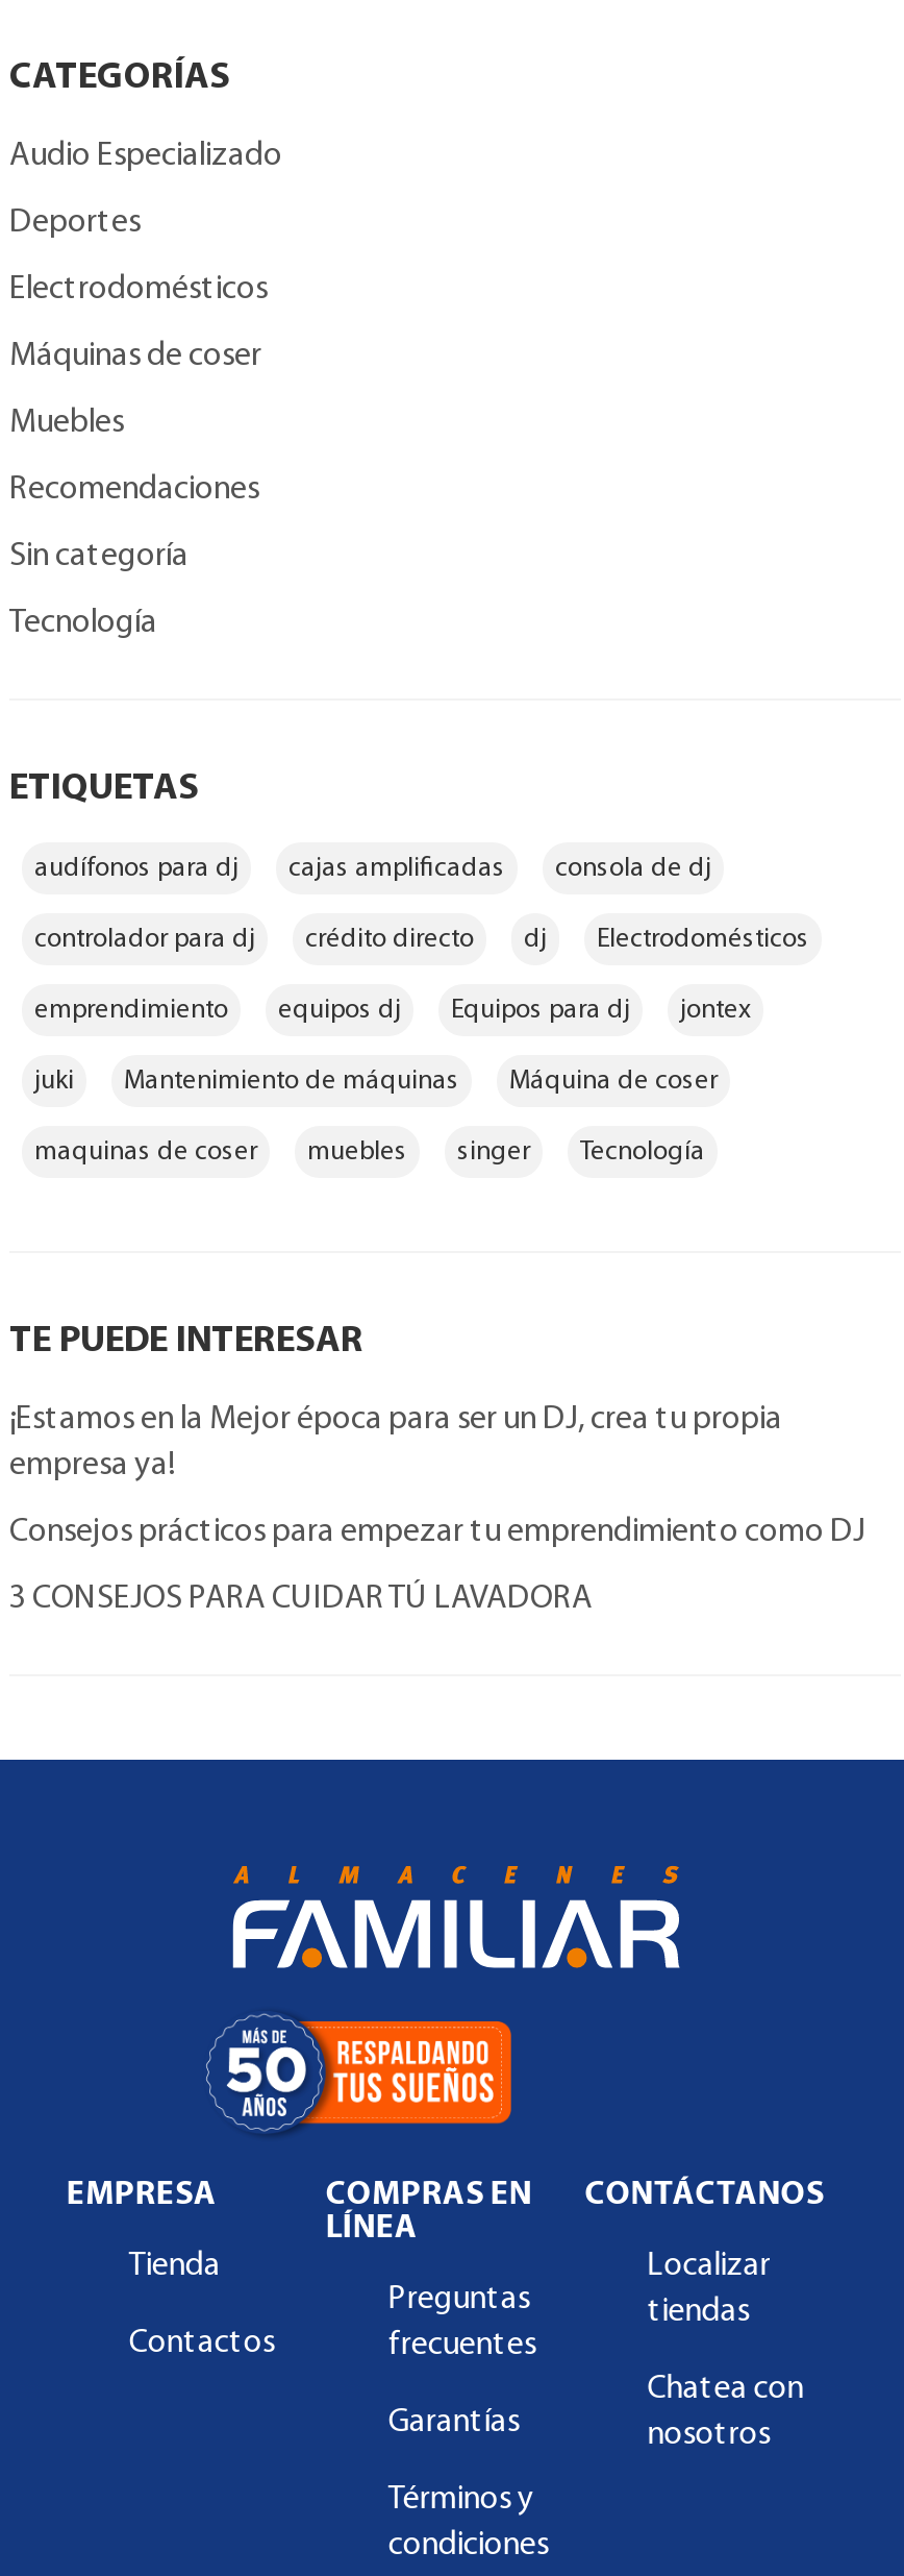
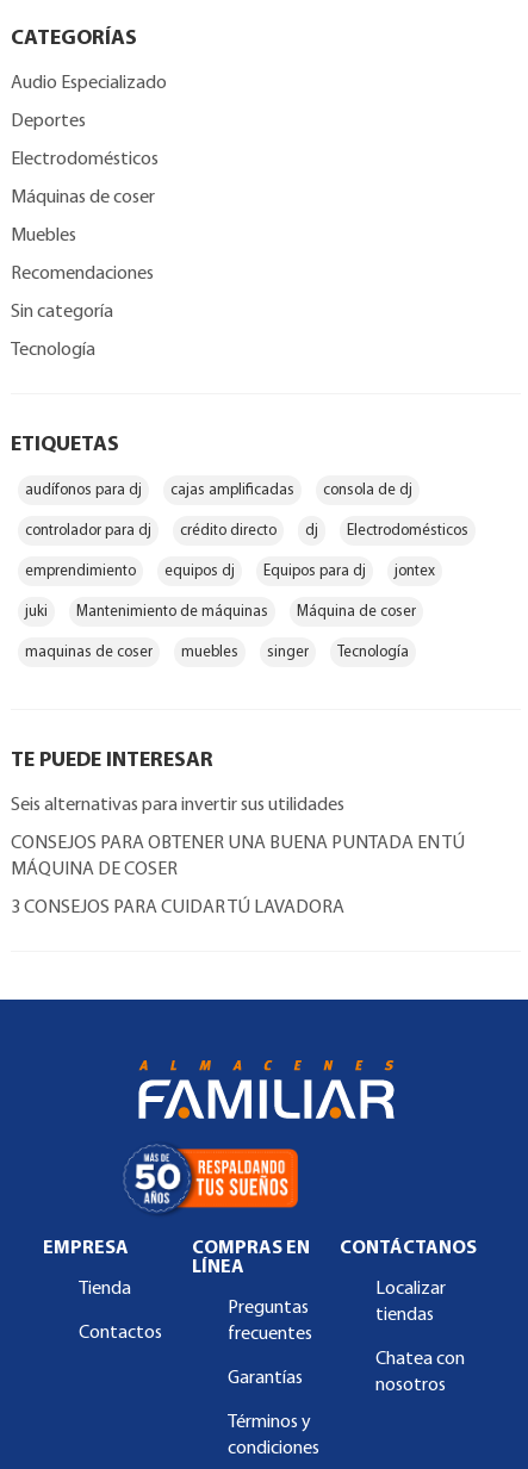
- ¡Estamos en la Mejor época para ser un DJ, crea tu propia
- empresa ya!
+ Seis alternativas para invertir sus utilidades

- Consejos prácticos para empezar tu emprendimiento como DJ
+ CONSEJOS PARA OBTENER UNA BUENA PUNTADA EN TÚ
+ MÁQUINA DE COSER
